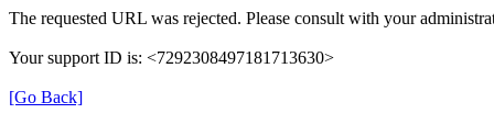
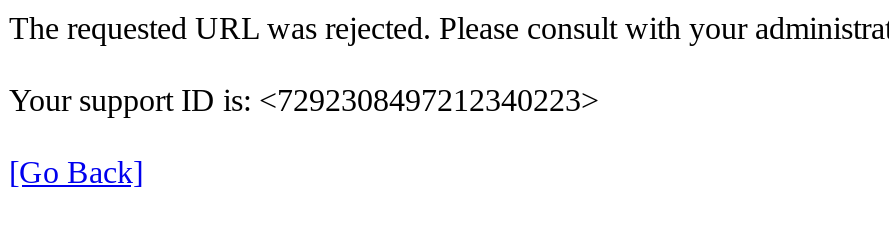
- Your support ID is: <7292308497181713630>
+ Your support ID is: <7292308497212340223>
